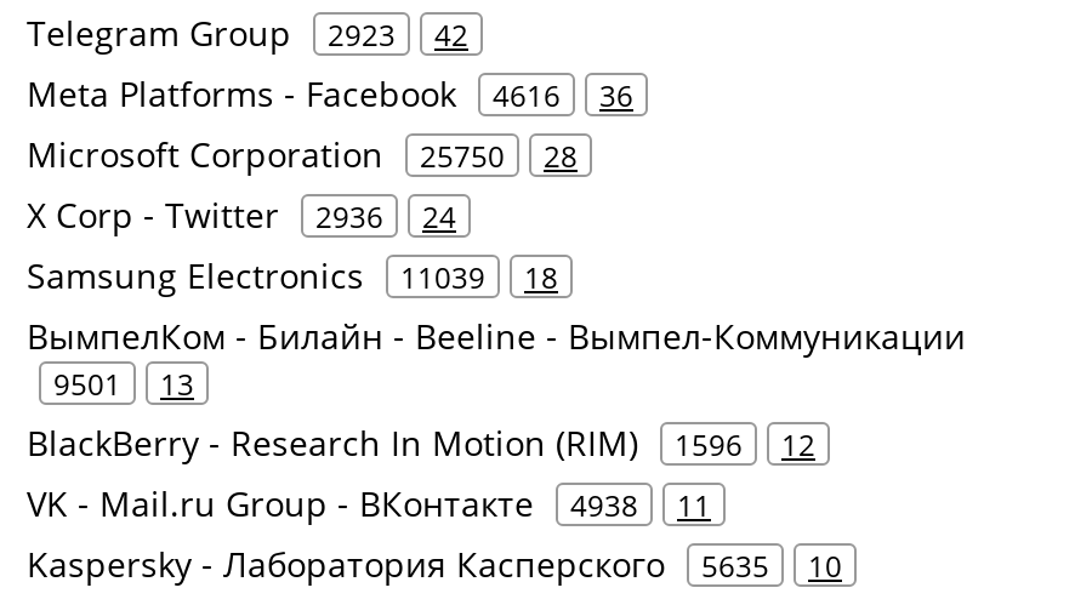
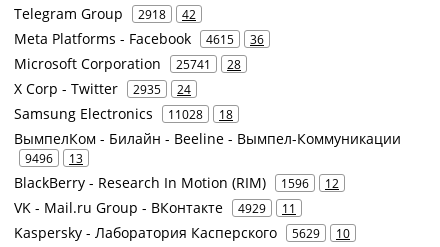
- Telegram Group 2923 42
+ Telegram Group 2918 42

- Meta Platforms - Facebook 4616 36
+ Meta Platforms - Facebook 4615 36

- Microsoft Corporation 25750 28
+ Microsoft Corporation 25741 28

- X Corp - Twitter 2936 24
+ X Corp - Twitter 2935 24

- Samsung Electronics 11039 18
+ Samsung Electronics 11028 18

- 9501 13
+ 9496 13

- 4938
+ 4929

- Kaspersky - Лаборатория Касперского 5635 10
+ Kaspersky - Лаборатория Касперского 5629 10
